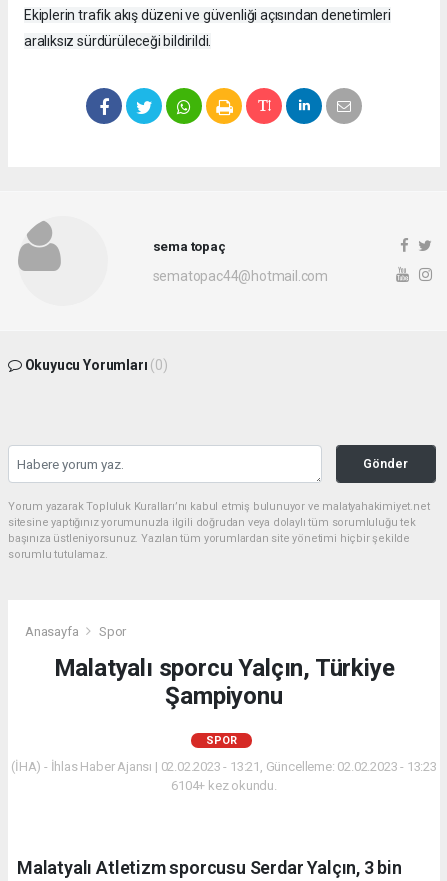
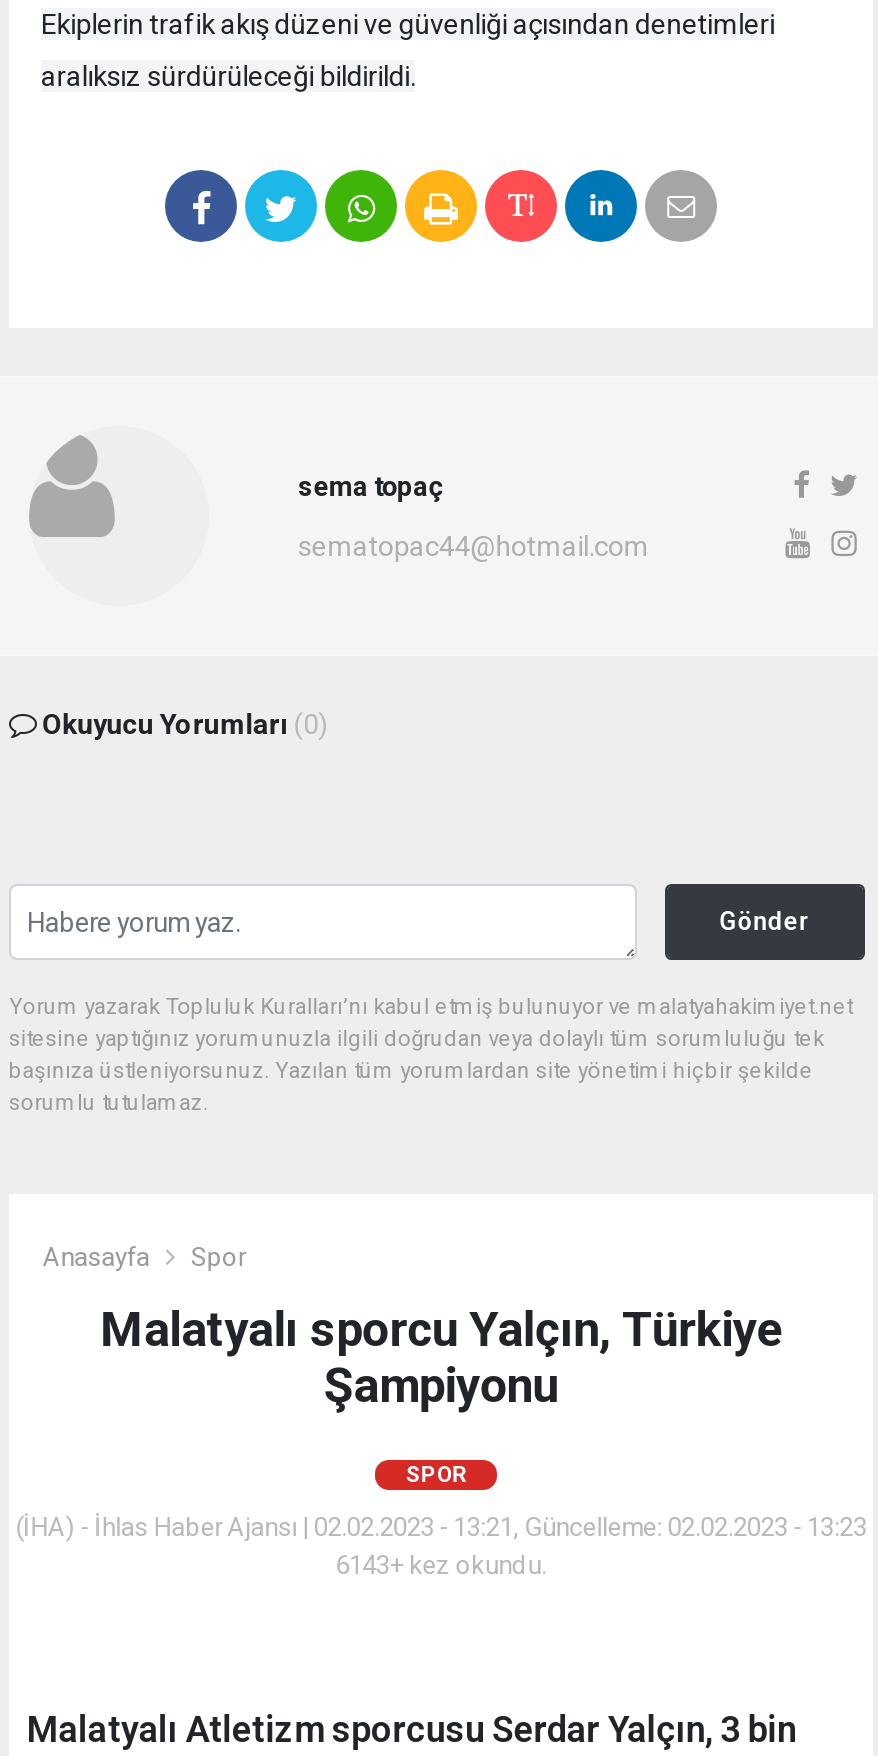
- 6104+ kez okundu.
+ 6143+ kez okundu.
